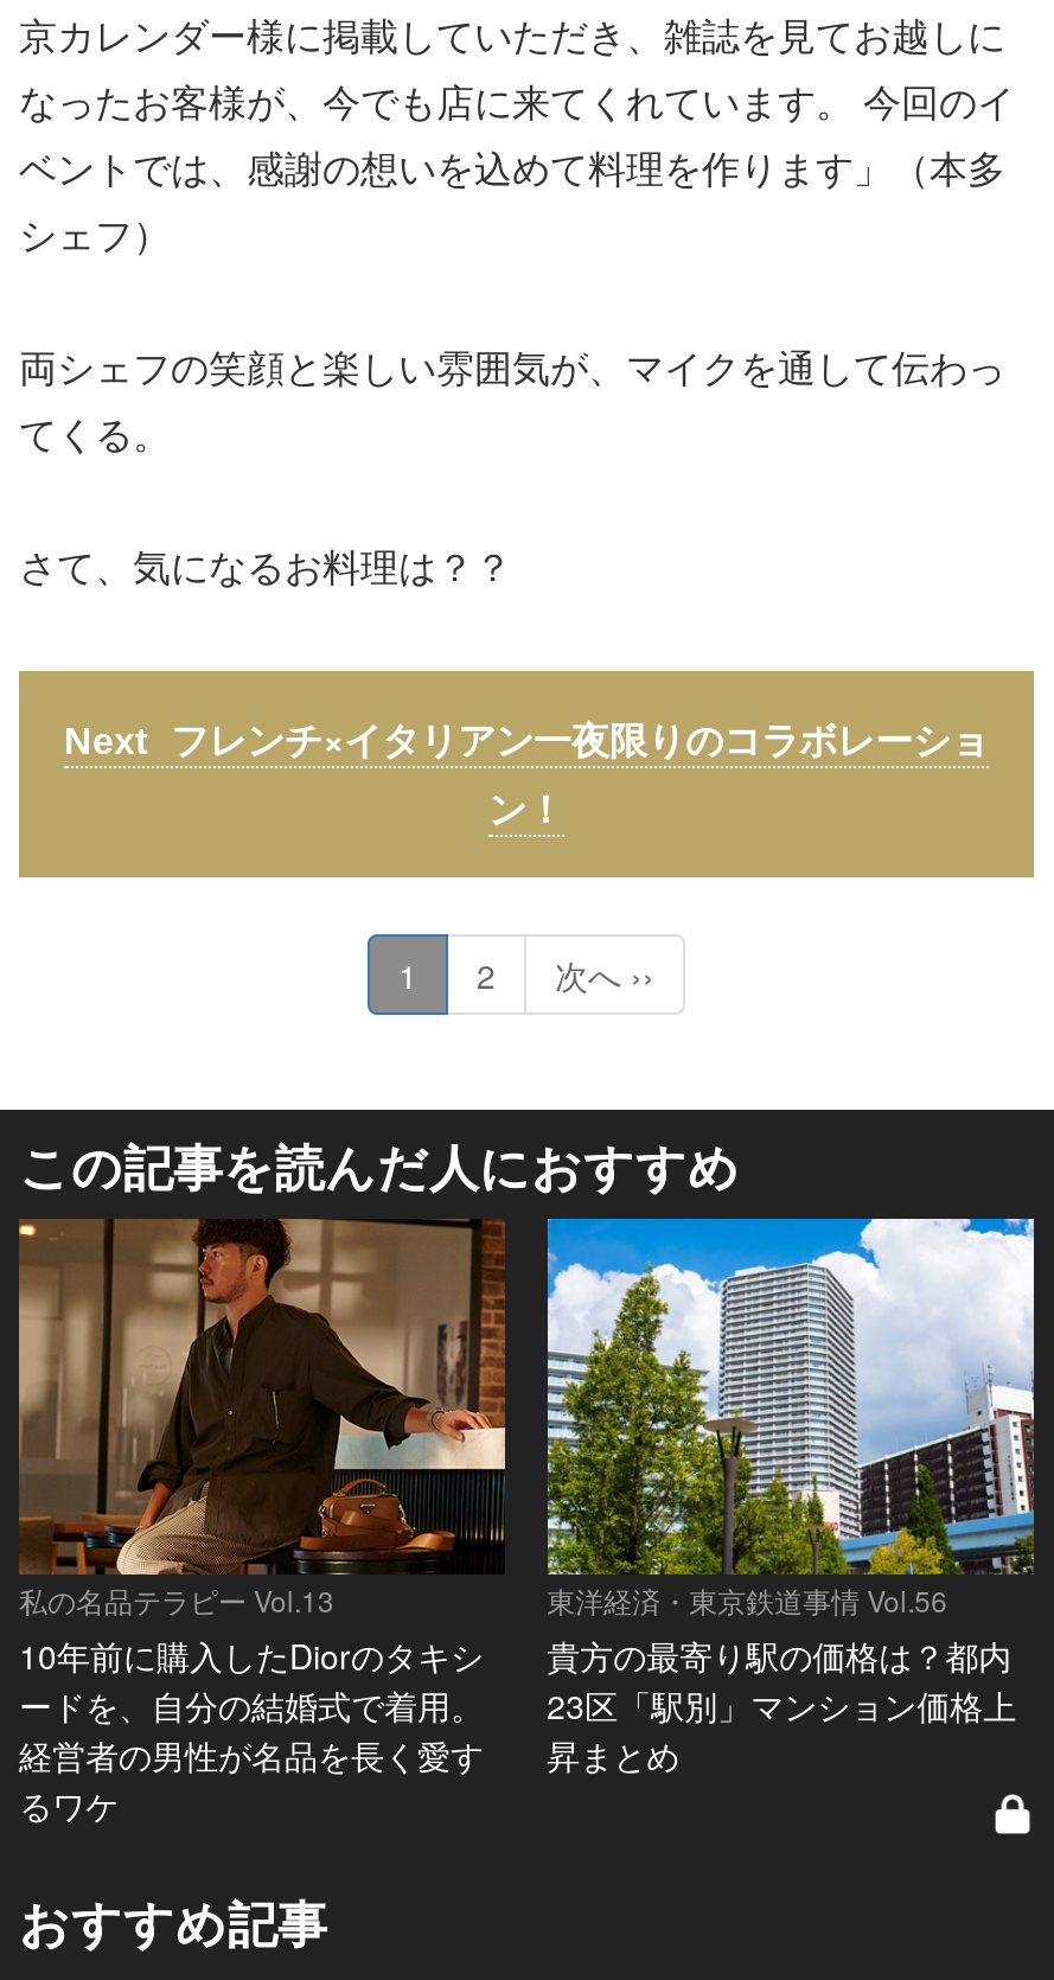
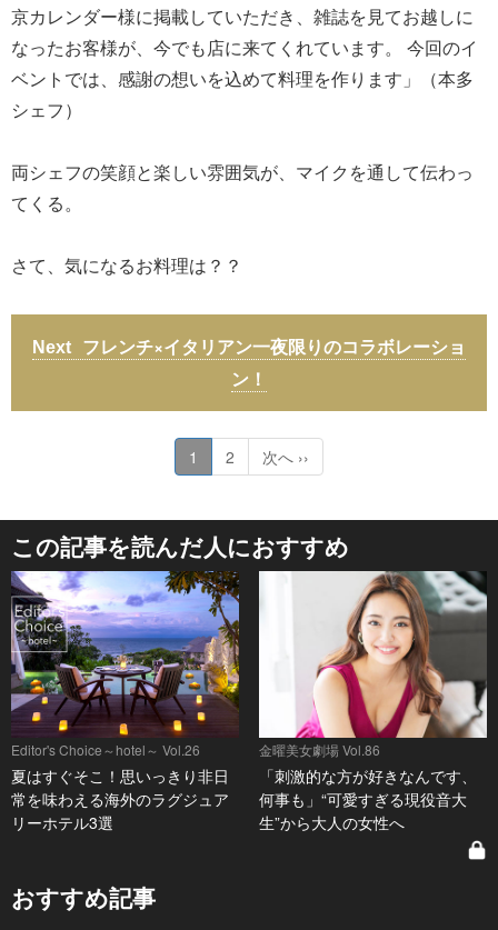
- [image]
- 私の名品テラピー Vol.13
- 10年前に購入したDiorのタキシ
- ードを、自分の結婚式で着用。
- 経営者の男性が名品を長く愛す
- るワケ
+ [image]
+ Editor's Choice～hotel～ Vol.26
+ 夏はすぐそこ！思いっきり非日
+ 常を味わえる海外のラグジュア
+ リーホテル3選

- [image]
- 東洋経済・東京鉄道事情 Vol.56
- 貴方の最寄り駅の価格は？都内
- 23区「駅別」マンション価格上
- 昇まとめ
+ [image]
+ 金曜美女劇場 Vol.86
+ 「刺激的な方が好きなんです、
+ 何事も」“可愛すぎる現役音大
+ 生”から大人の女性へ
